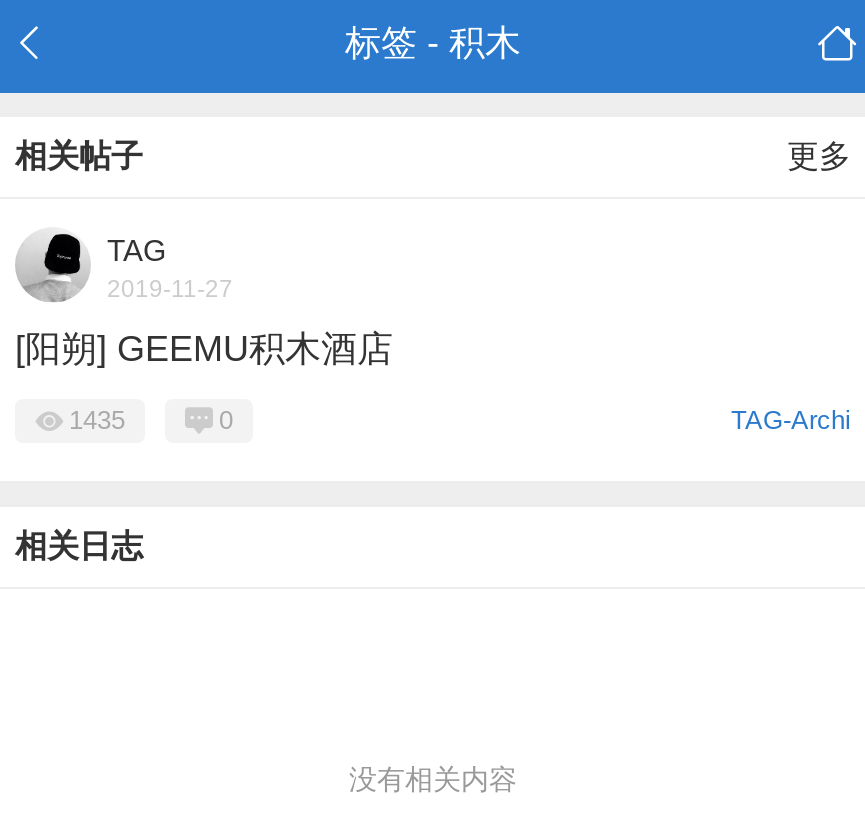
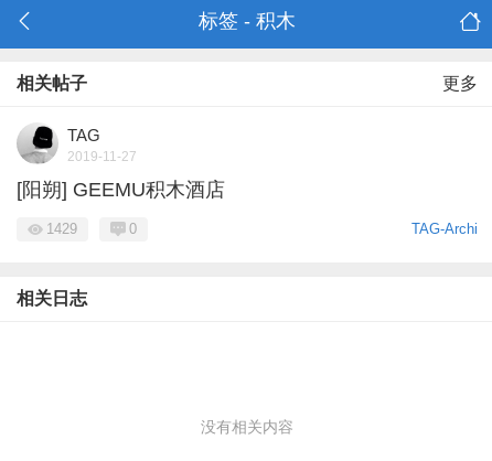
- 1435
+ 1429
